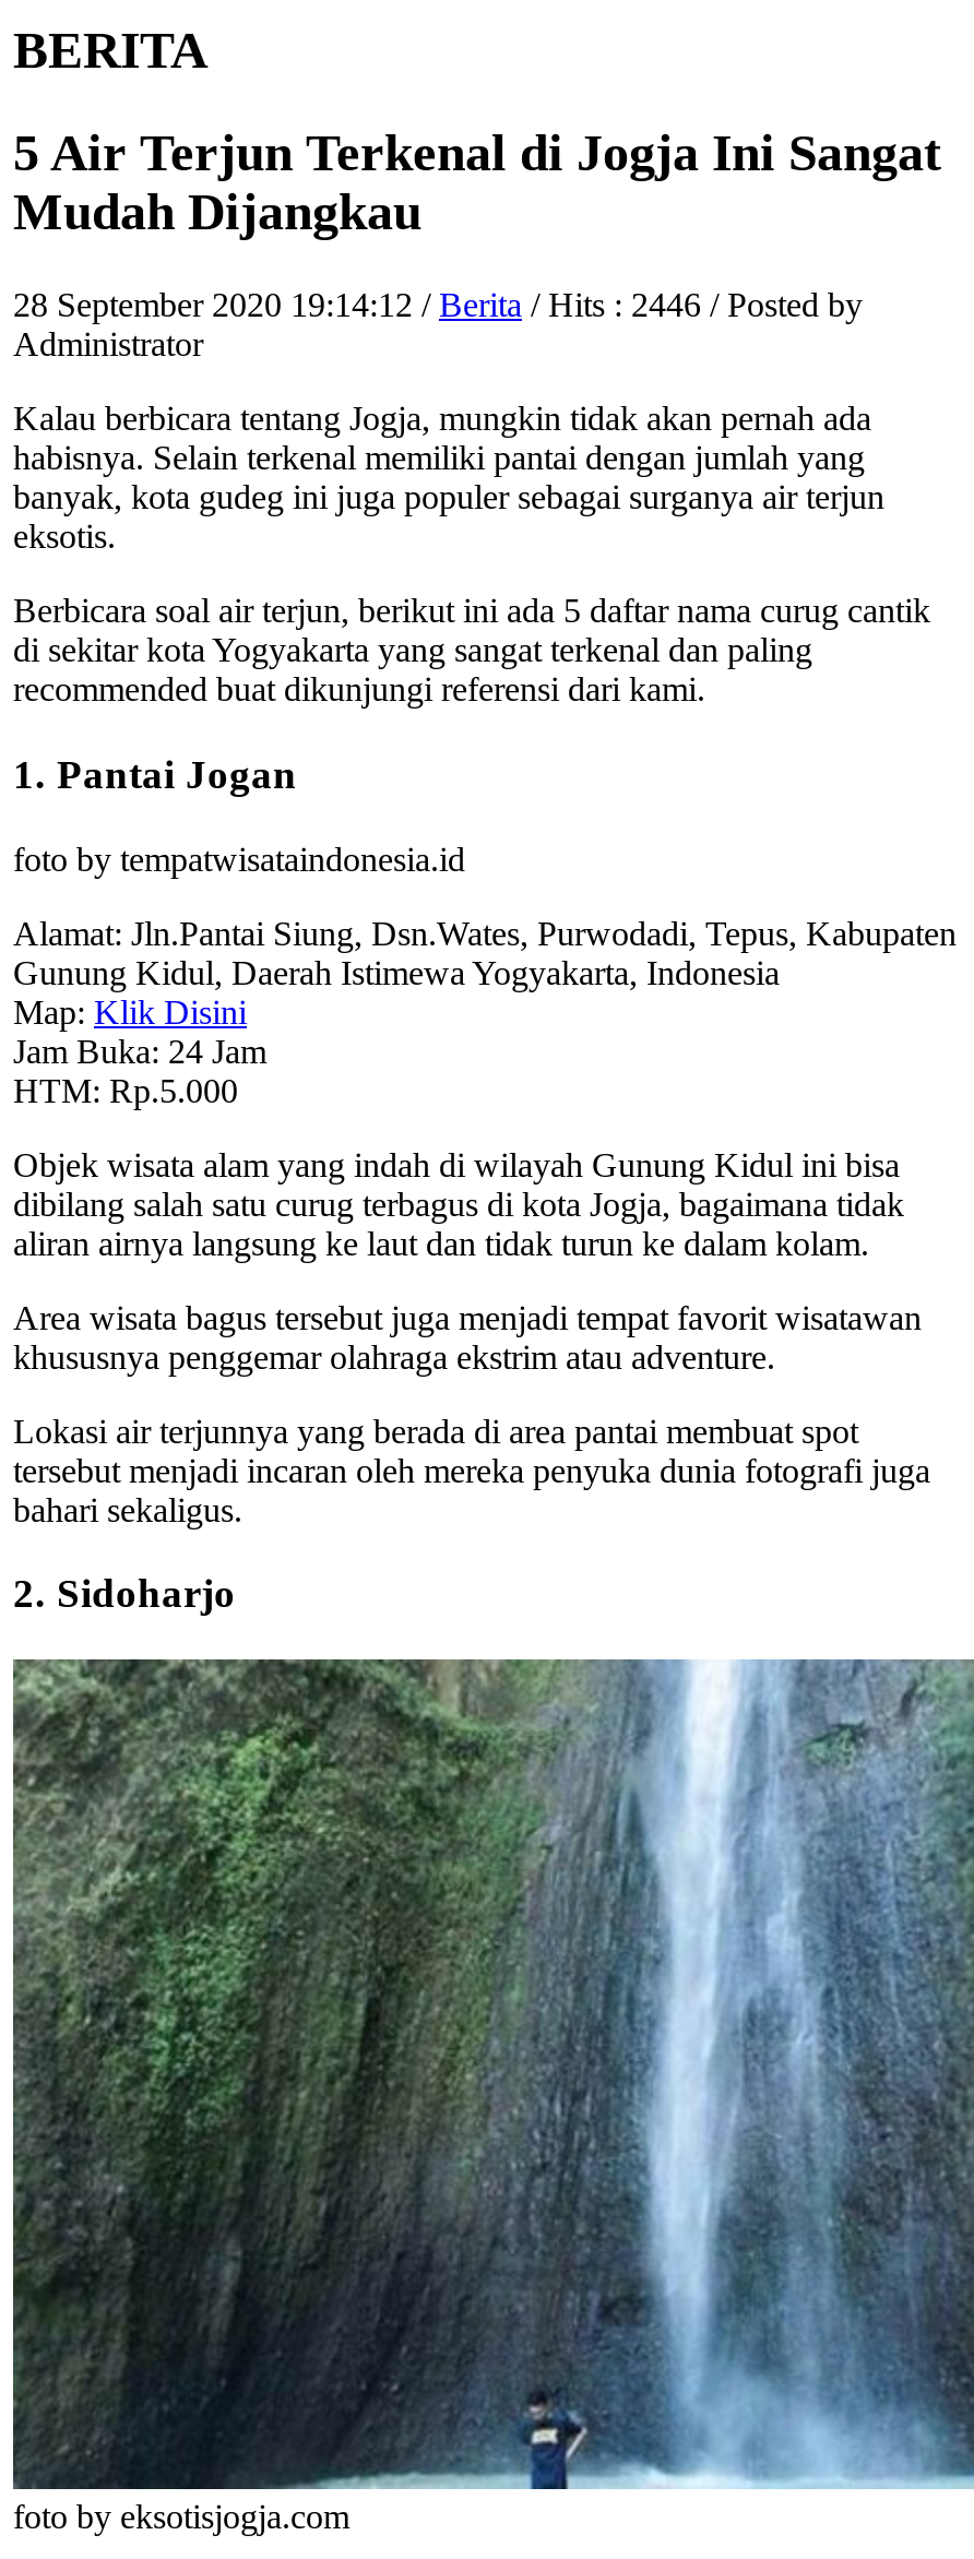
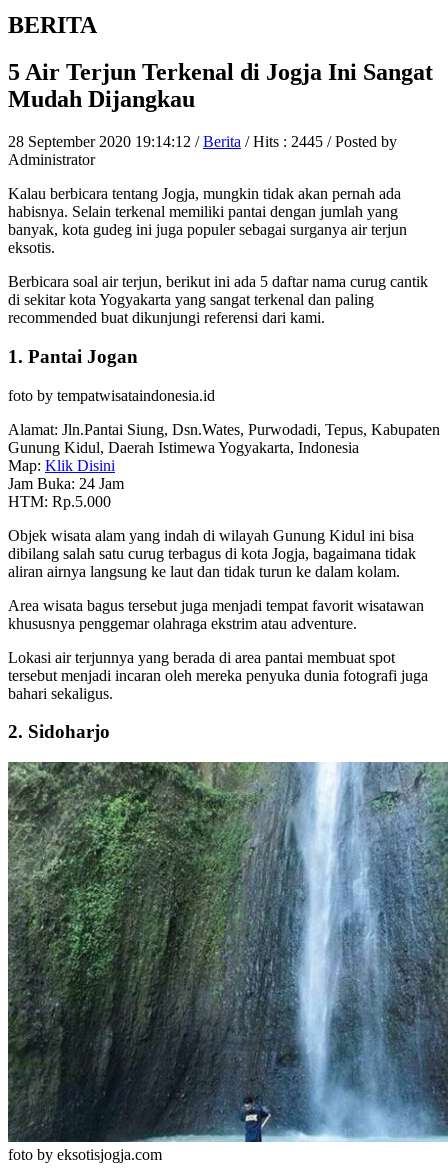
- 28 September 2020 19:14:12 / Berita / Hits : 2446 / Posted by
+ 28 September 2020 19:14:12 / Berita / Hits : 2445 / Posted by
